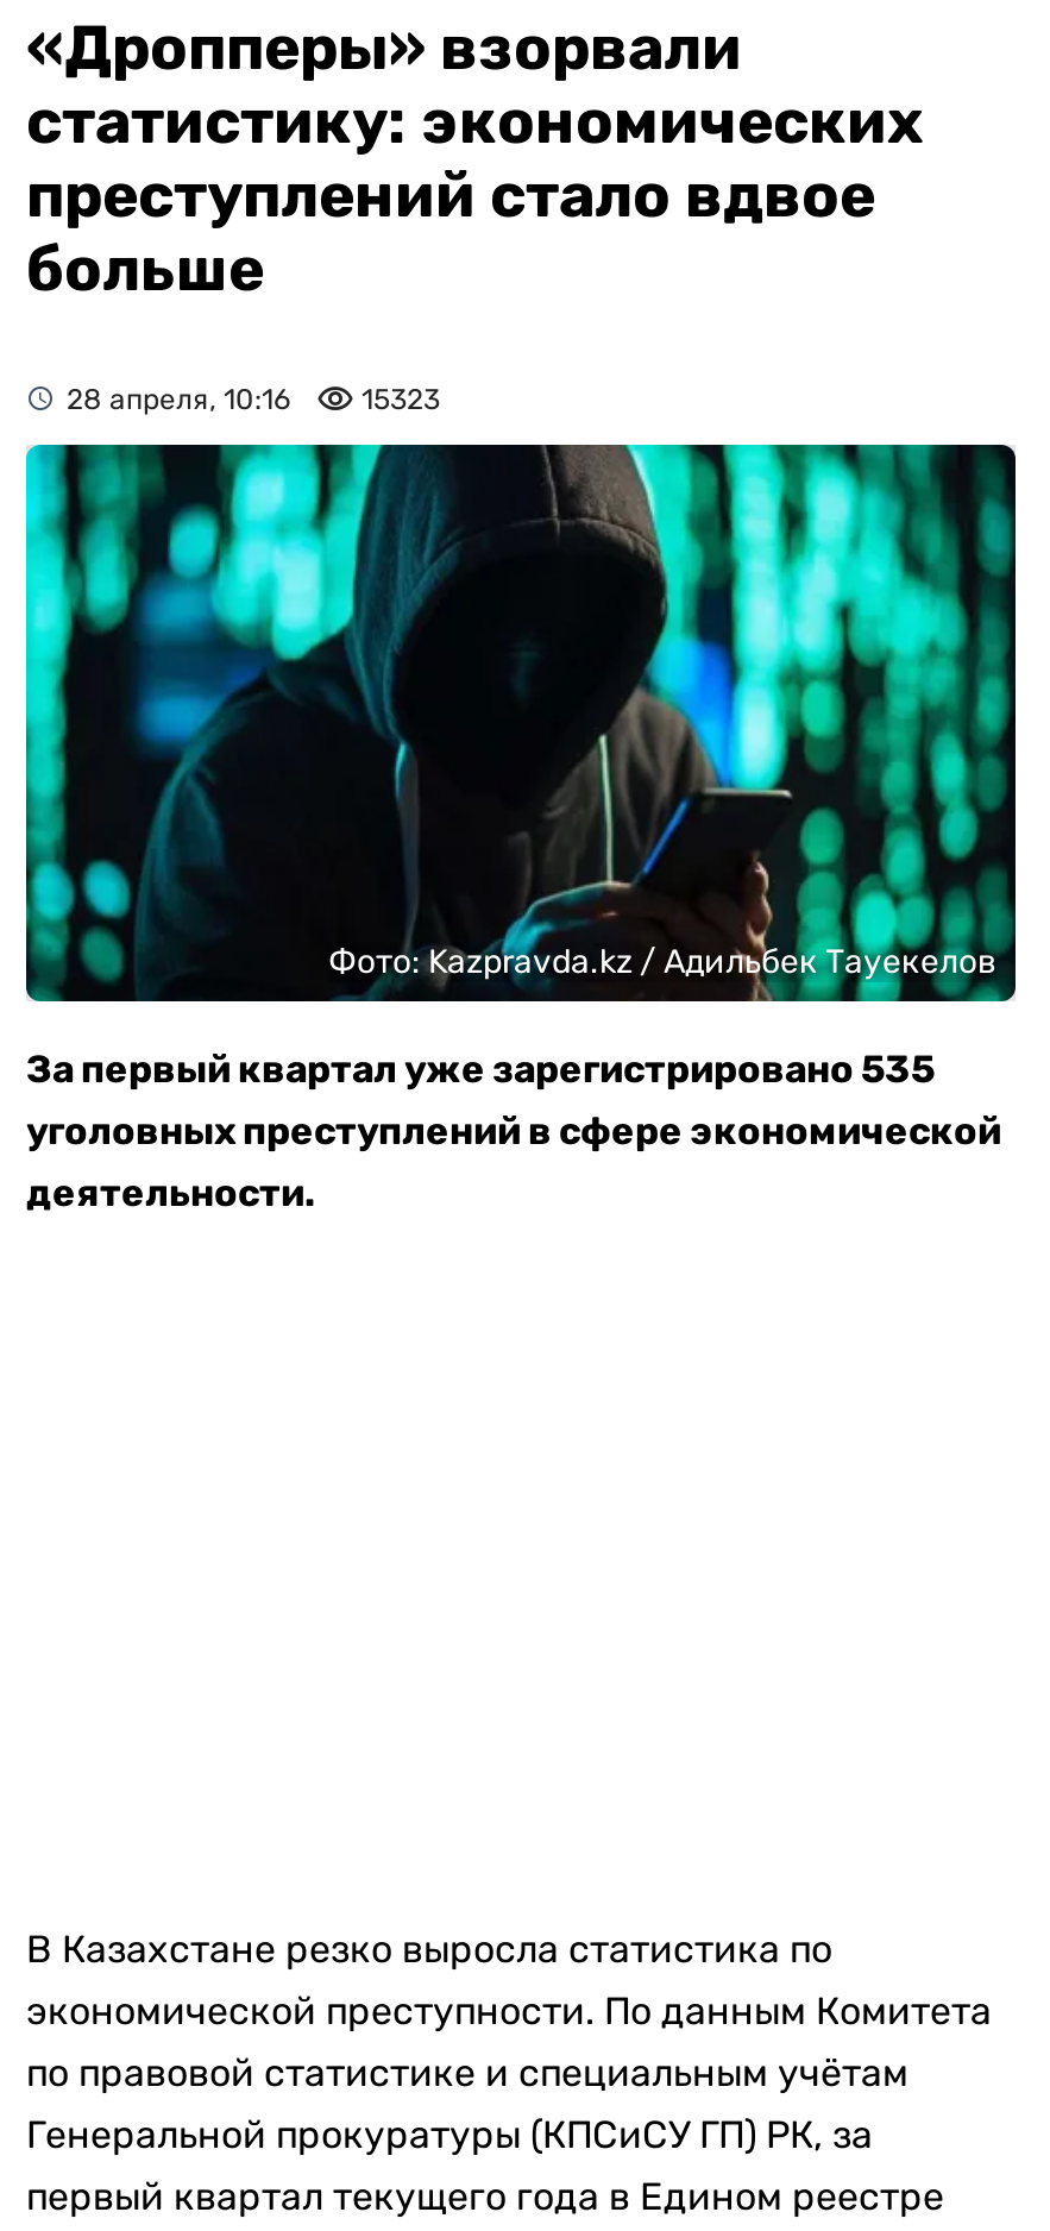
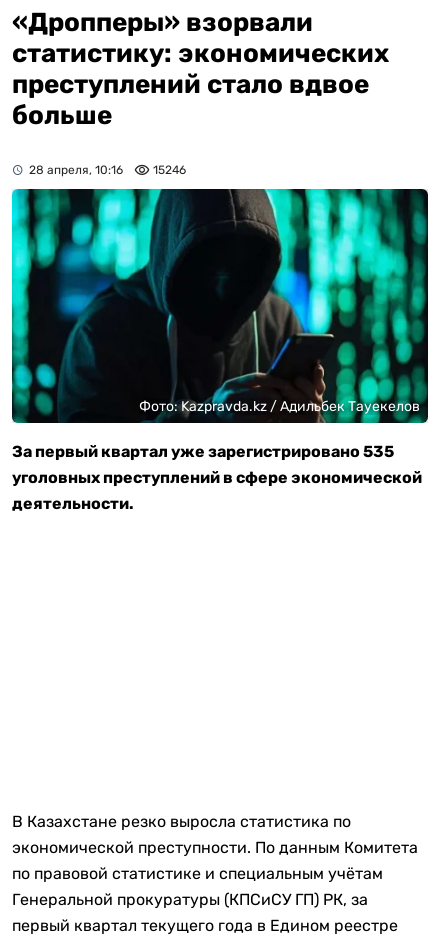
- 15323
+ 15246
